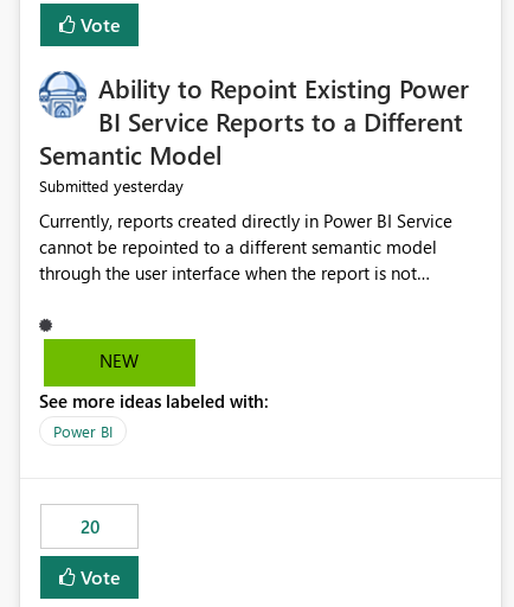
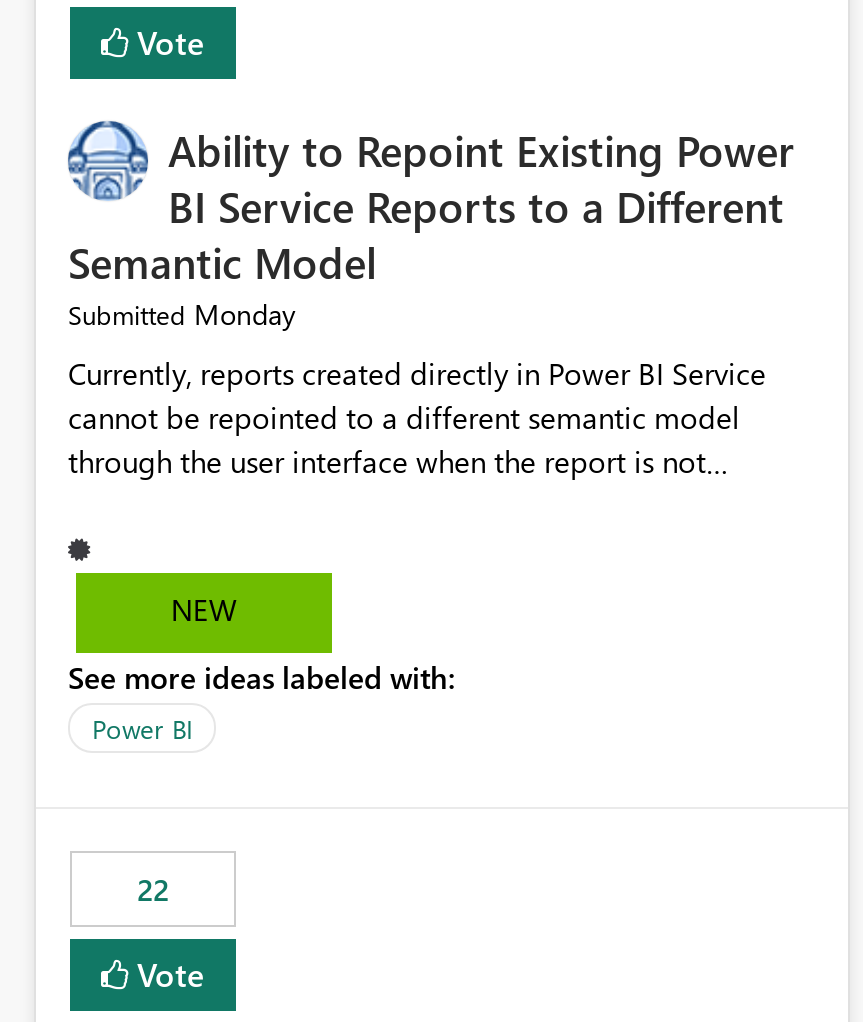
- Submitted yesterday
+ Submitted Monday

- 20
+ 22
